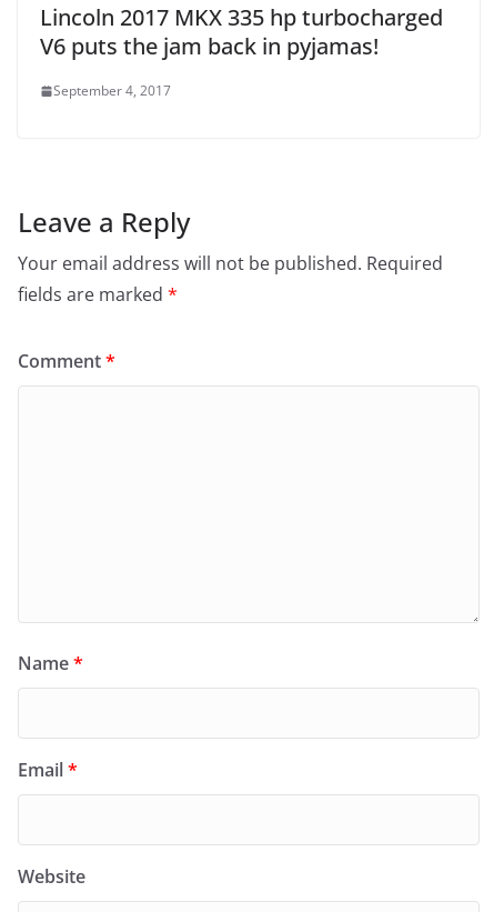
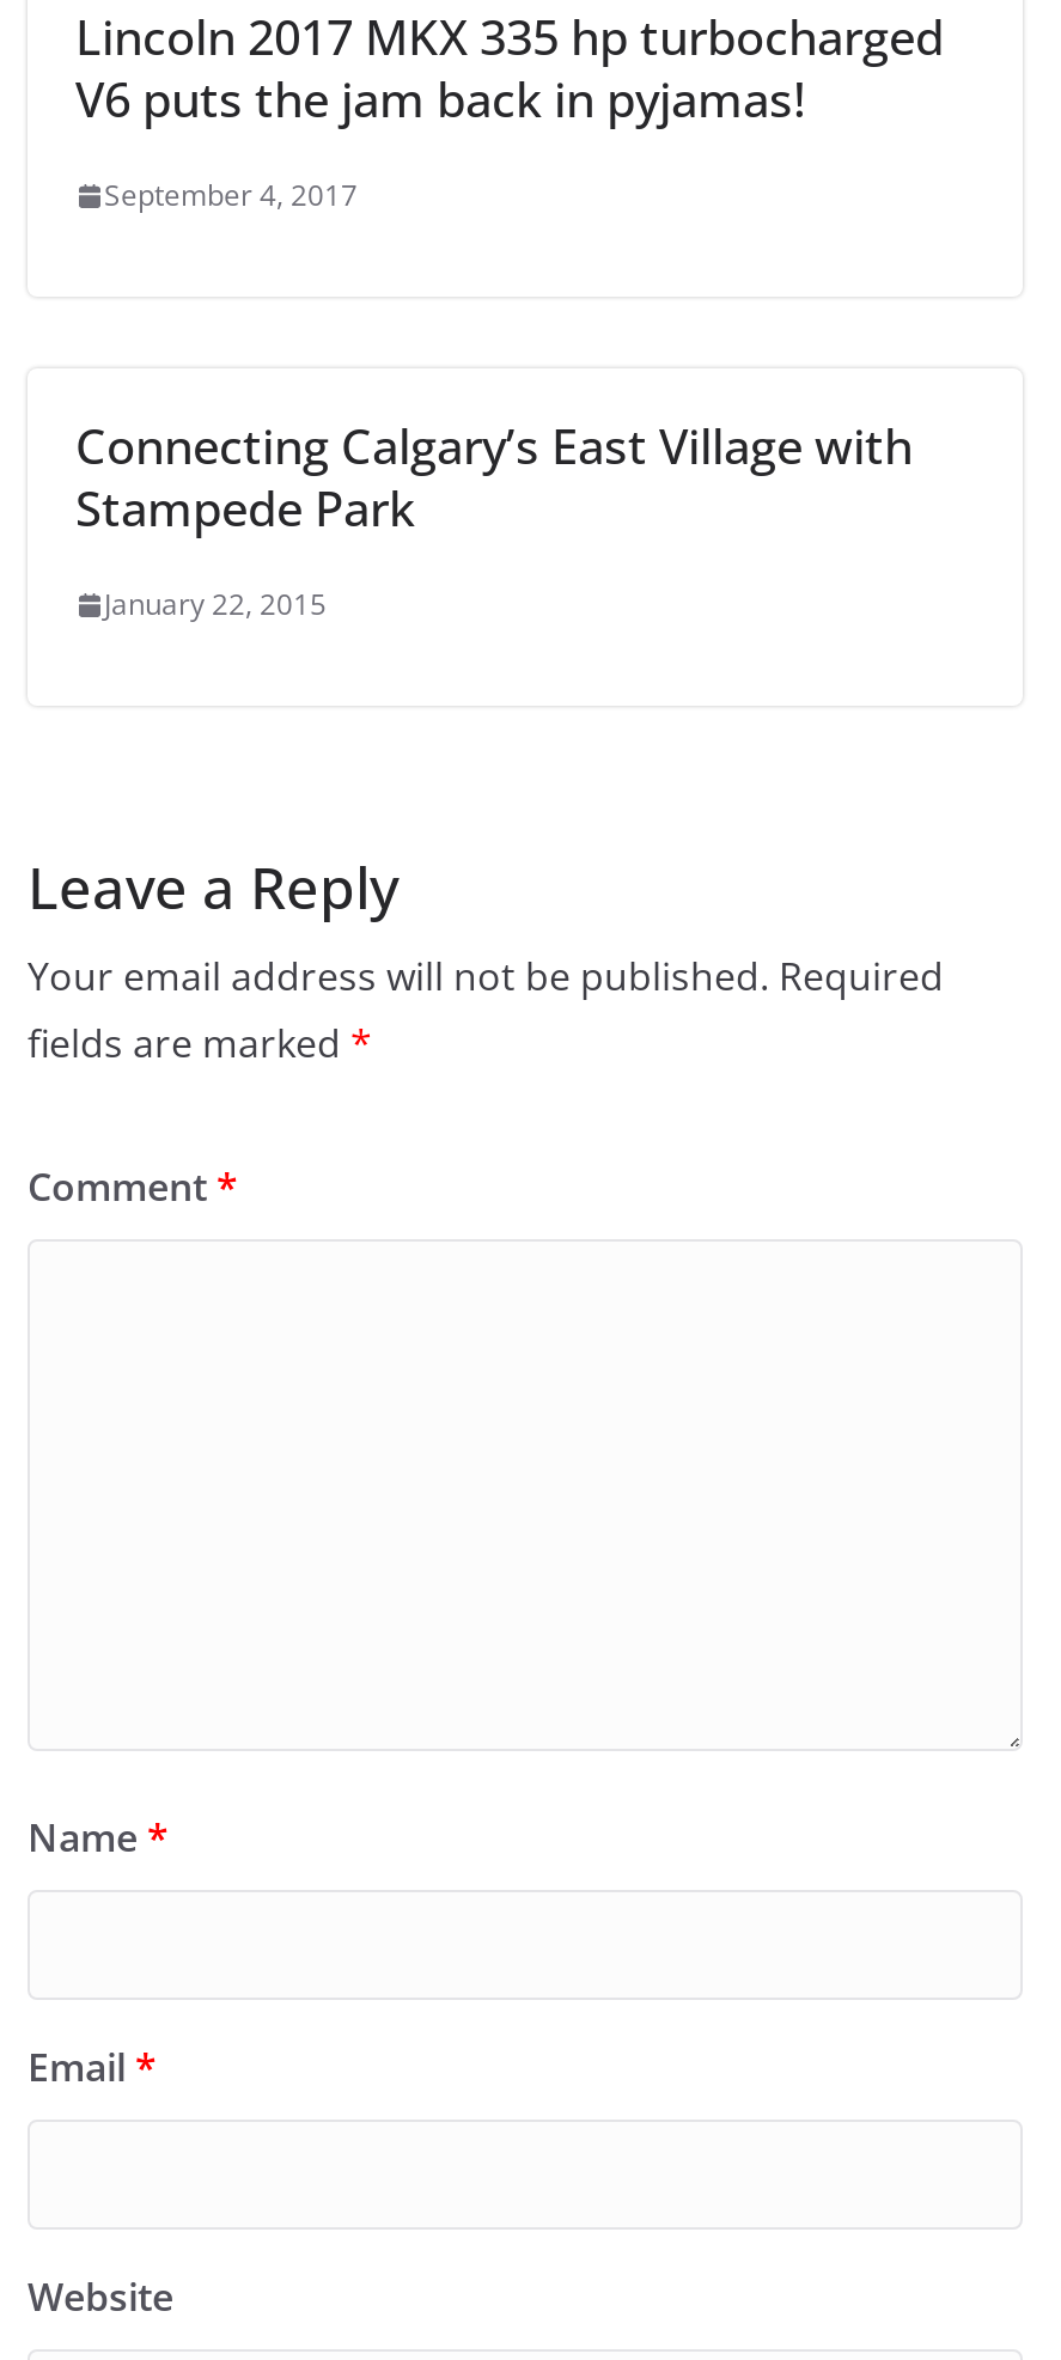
+ Connecting Calgary’s East Village with
+ Stampede Park
+ January 22, 2015
